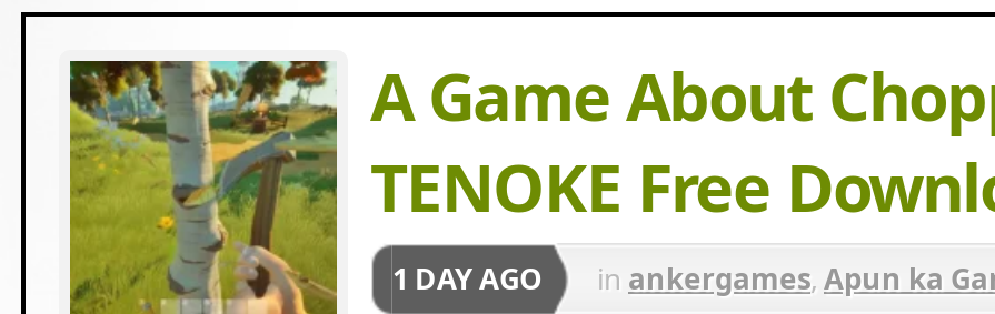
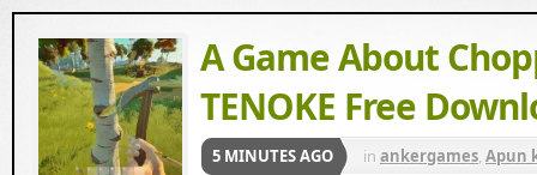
- 1 DAY AGO
+ 5 MINUTES AGO
